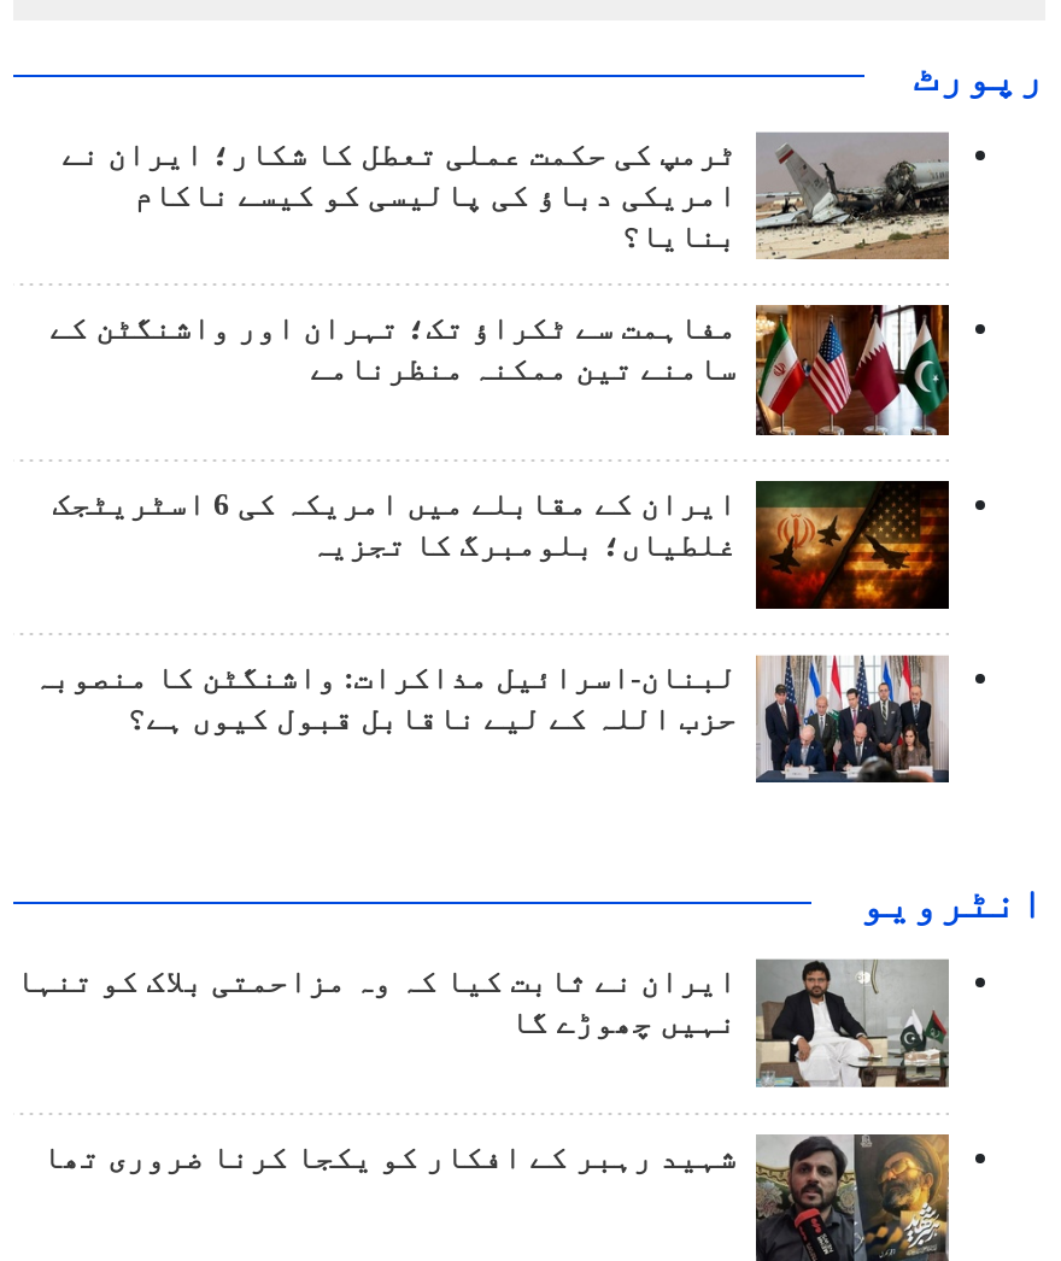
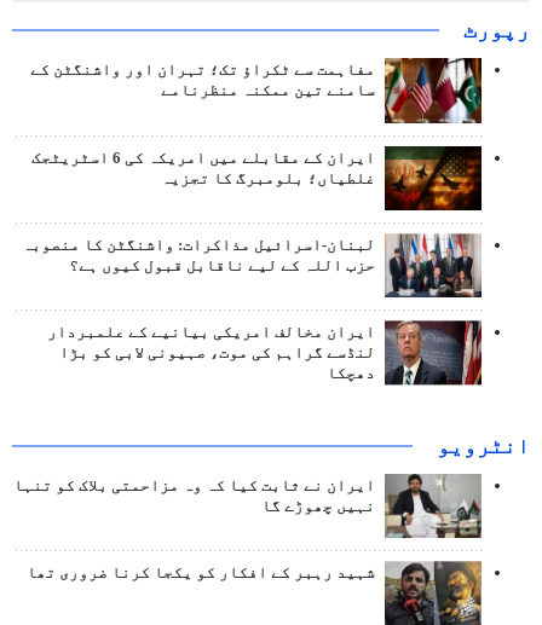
- [image]
- ٹرمپ کی حکمت عملی تعطل کا شکار؛ ایران نے
- امریکی دباؤ کی پالیسی کو کیسے ناکام
- بنایا؟

moved up: [image] | سامنے تین ممکنہ منظرنامے | غلطیاں؛ بلومبرگ کا تجزیہ | لبنان-اسرائیل مذاکرات: واشنگٹن کا منصوبہ | حزب اللہ کے لیے ناقابل قبول کیوں ہے؟

+ [image]
+ ایران مخالف امریکی بیانیے کے علمبردار
+ لنڈسے گراہم کی موت، صہیونی لابی کو بڑا
+ دھچکا
